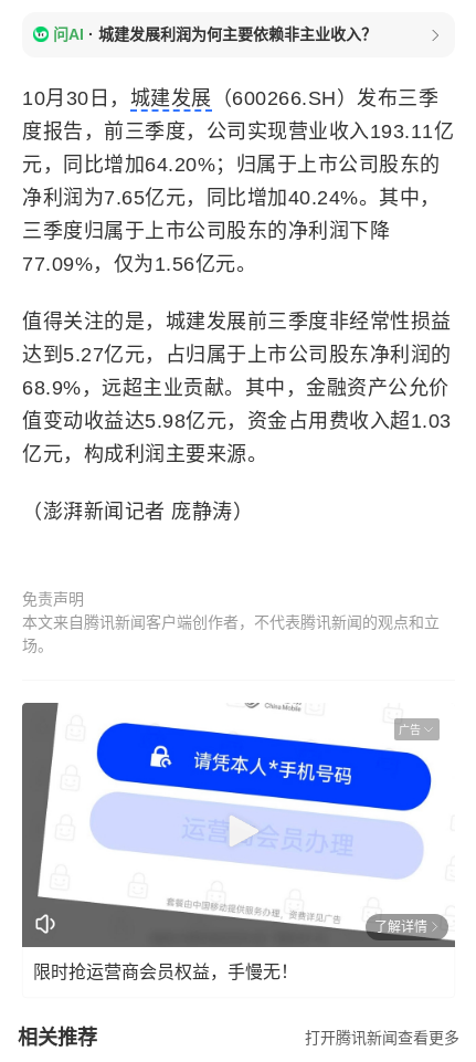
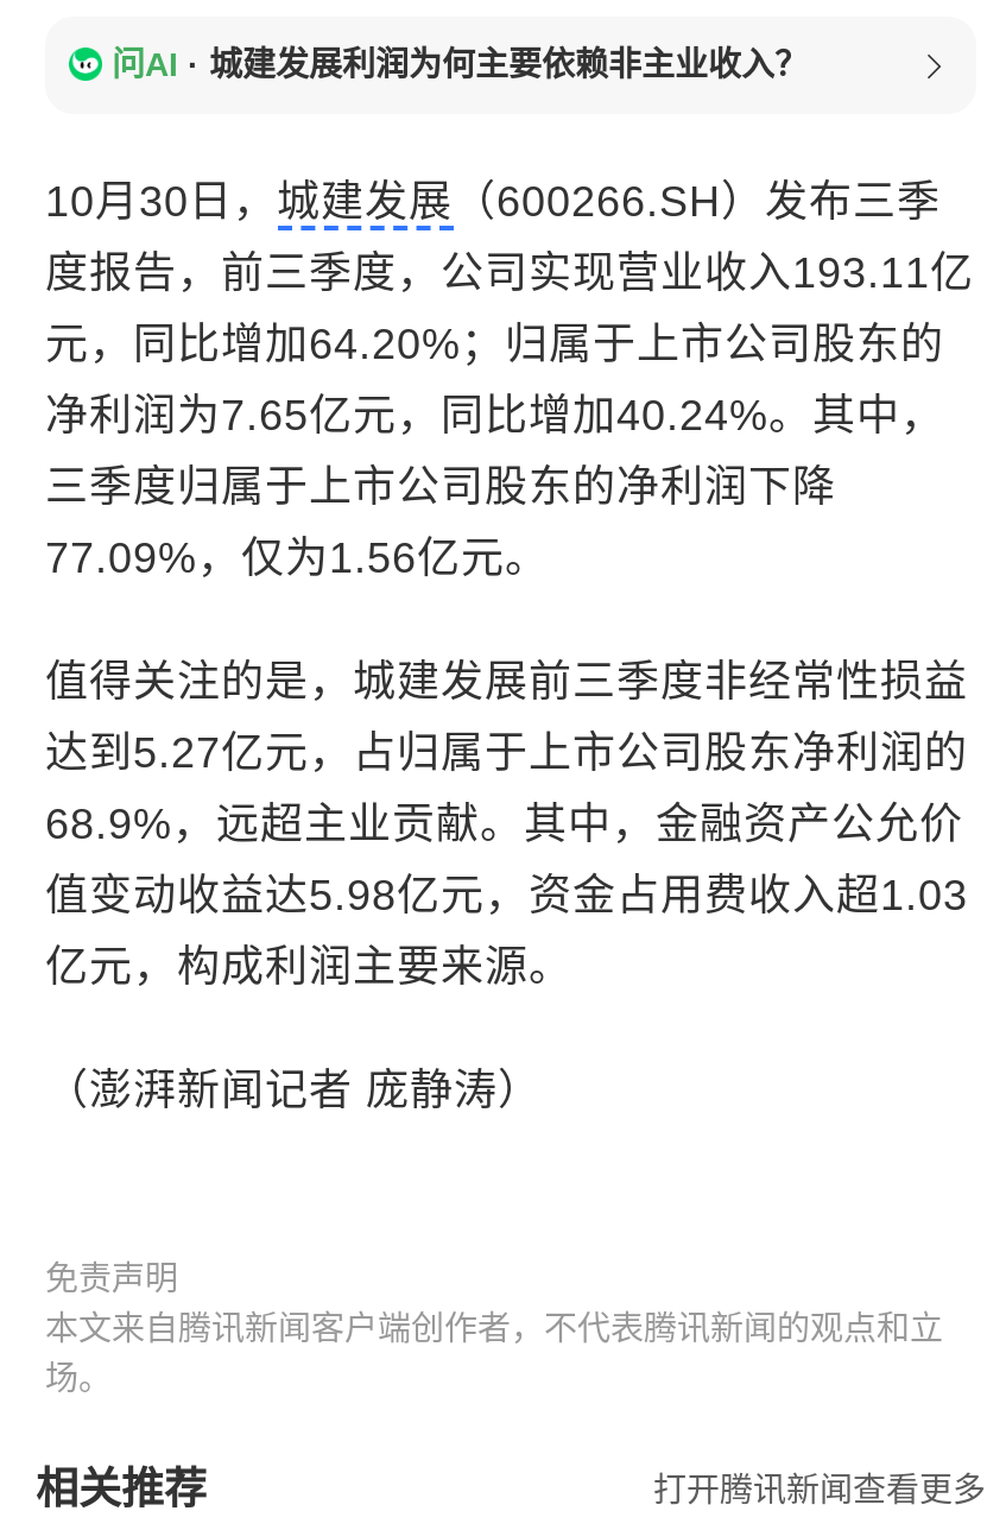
- [image]
- 广告

- 了解详情
- 限时抢运营商会员权益，手慢无！
